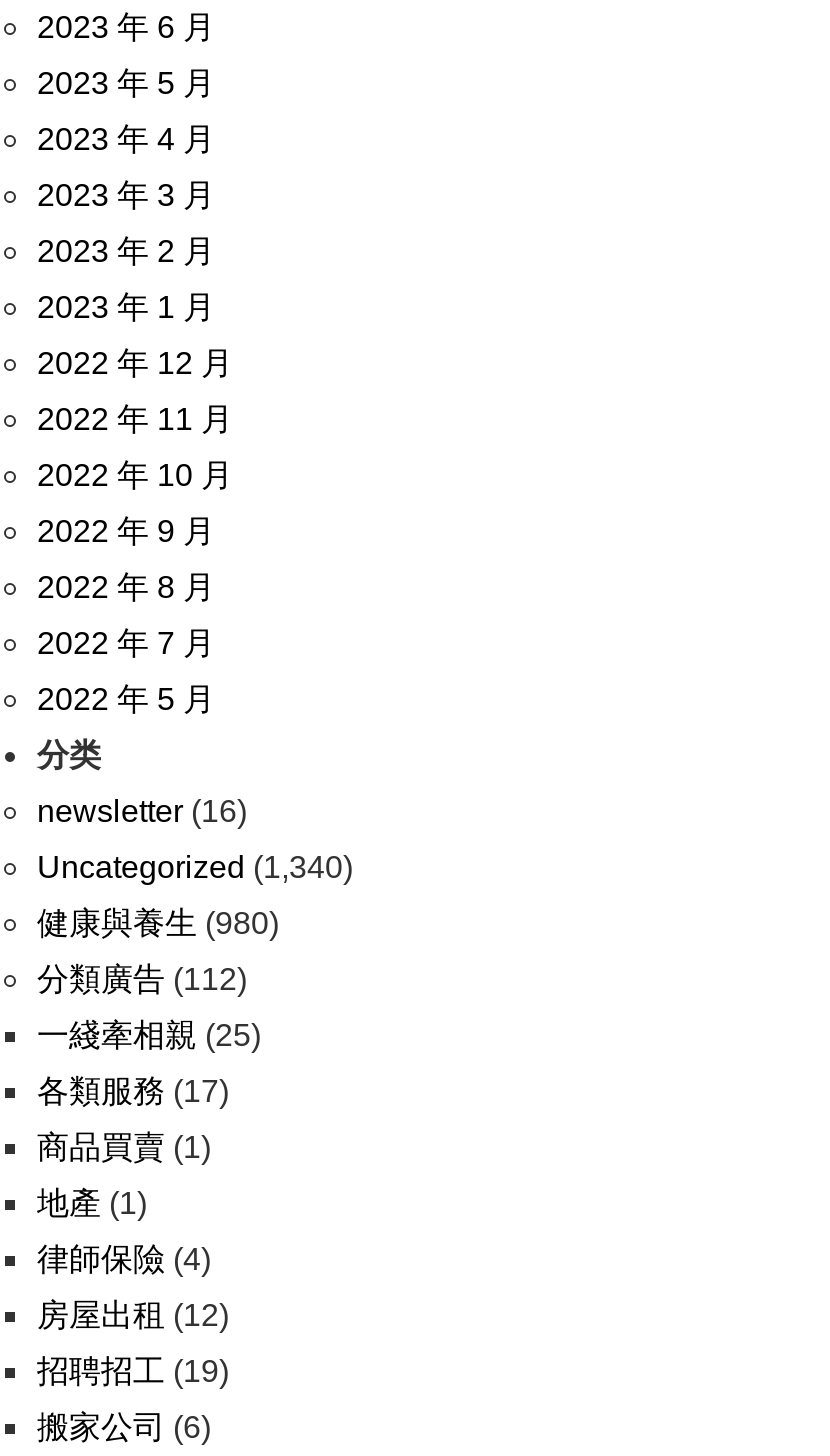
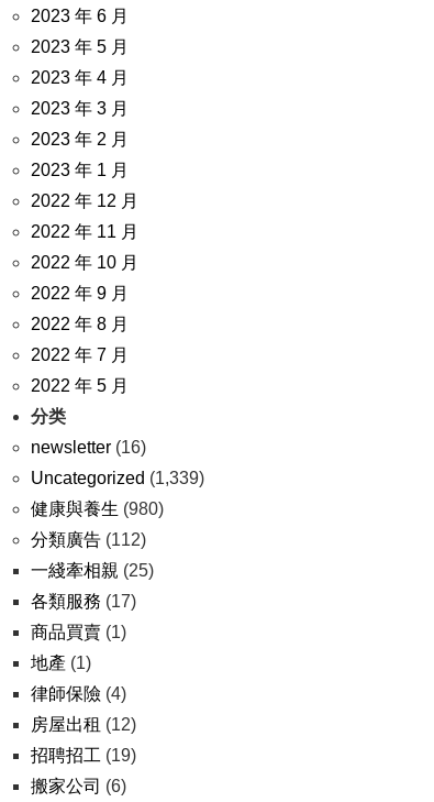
- Uncategorized (1,340)
+ Uncategorized (1,339)
